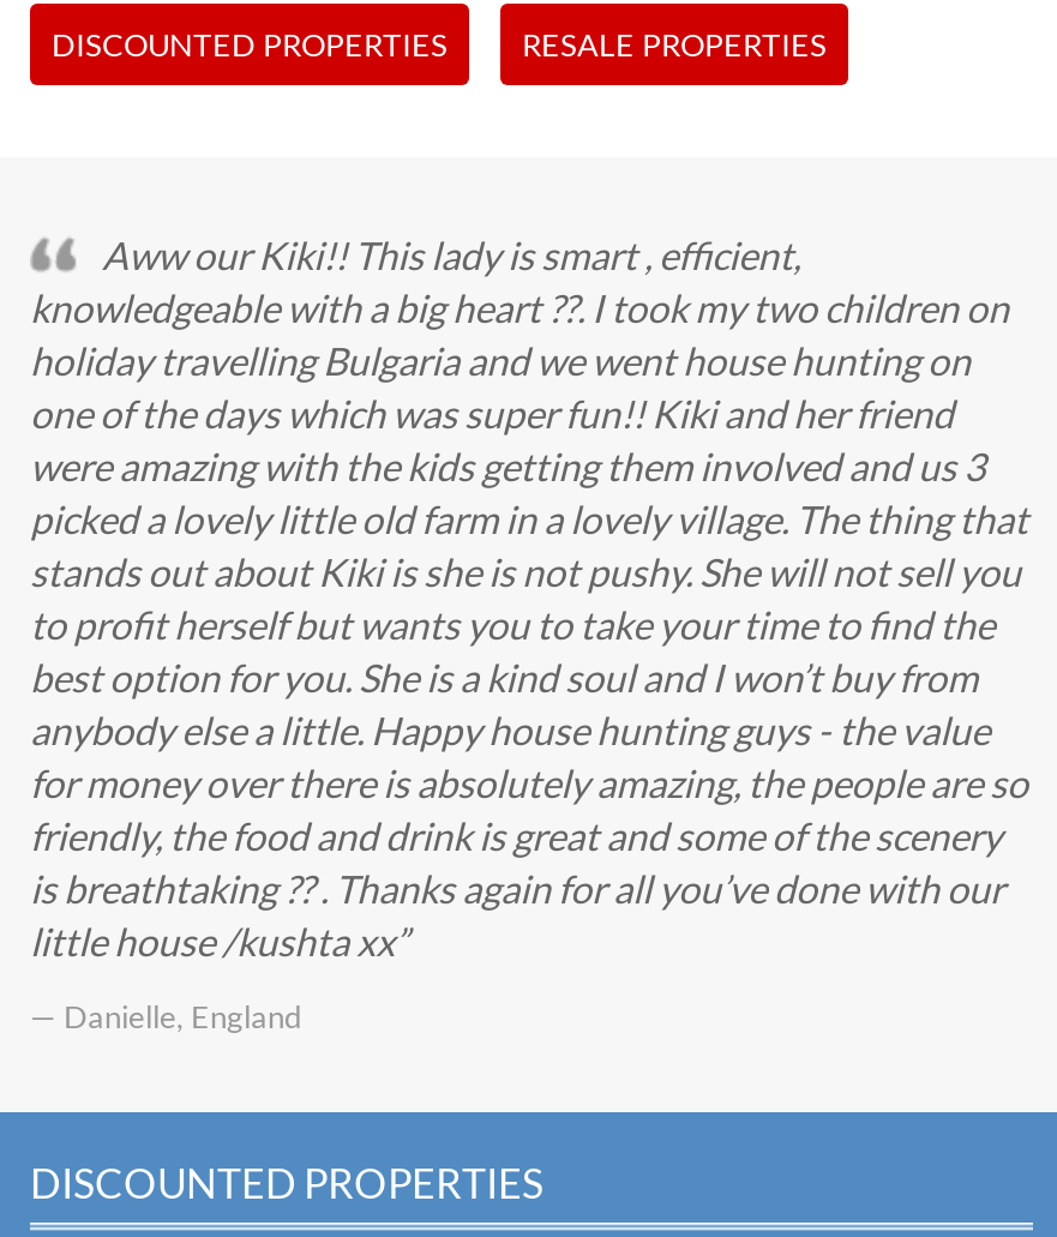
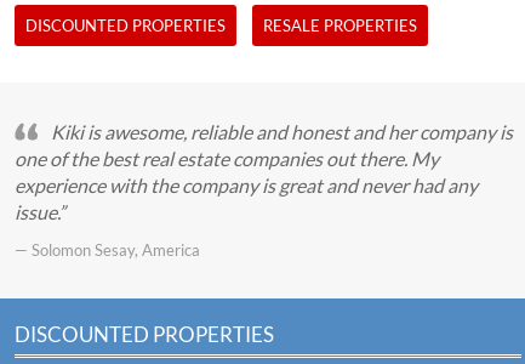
- Aww our Kiki!! This lady is smart , efficient,
- knowledgeable with a big heart ??. I took my two children on
- holiday travelling Bulgaria and we went house hunting on
- one of the days which was super fun!! Kiki and her friend
- were amazing with the kids getting them involved and us 3
- picked a lovely little old farm in a lovely village. The thing that
- stands out about Kiki is she is not pushy. She will not sell you
- to profit herself but wants you to take your time to find the
- best option for you. She is a kind soul and I won’t buy from
- anybody else a little. Happy house hunting guys - the value
- for money over there is absolutely amazing, the people are so
- friendly, the food and drink is great and some of the scenery
- is breathtaking ?? . Thanks again for all you’ve done with our
- little house /kushta xx
+ Kiki is awesome, reliable and honest and her company is
+ one of the best real estate companies out there. My
+ experience with the company is great and never had any
+ issue.

- — Danielle, England
+ — Solomon Sesay, America
